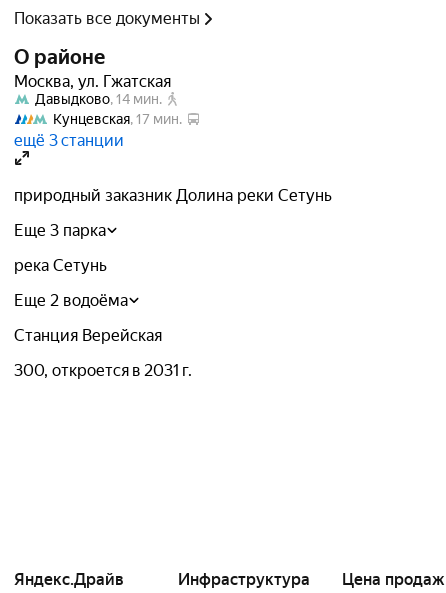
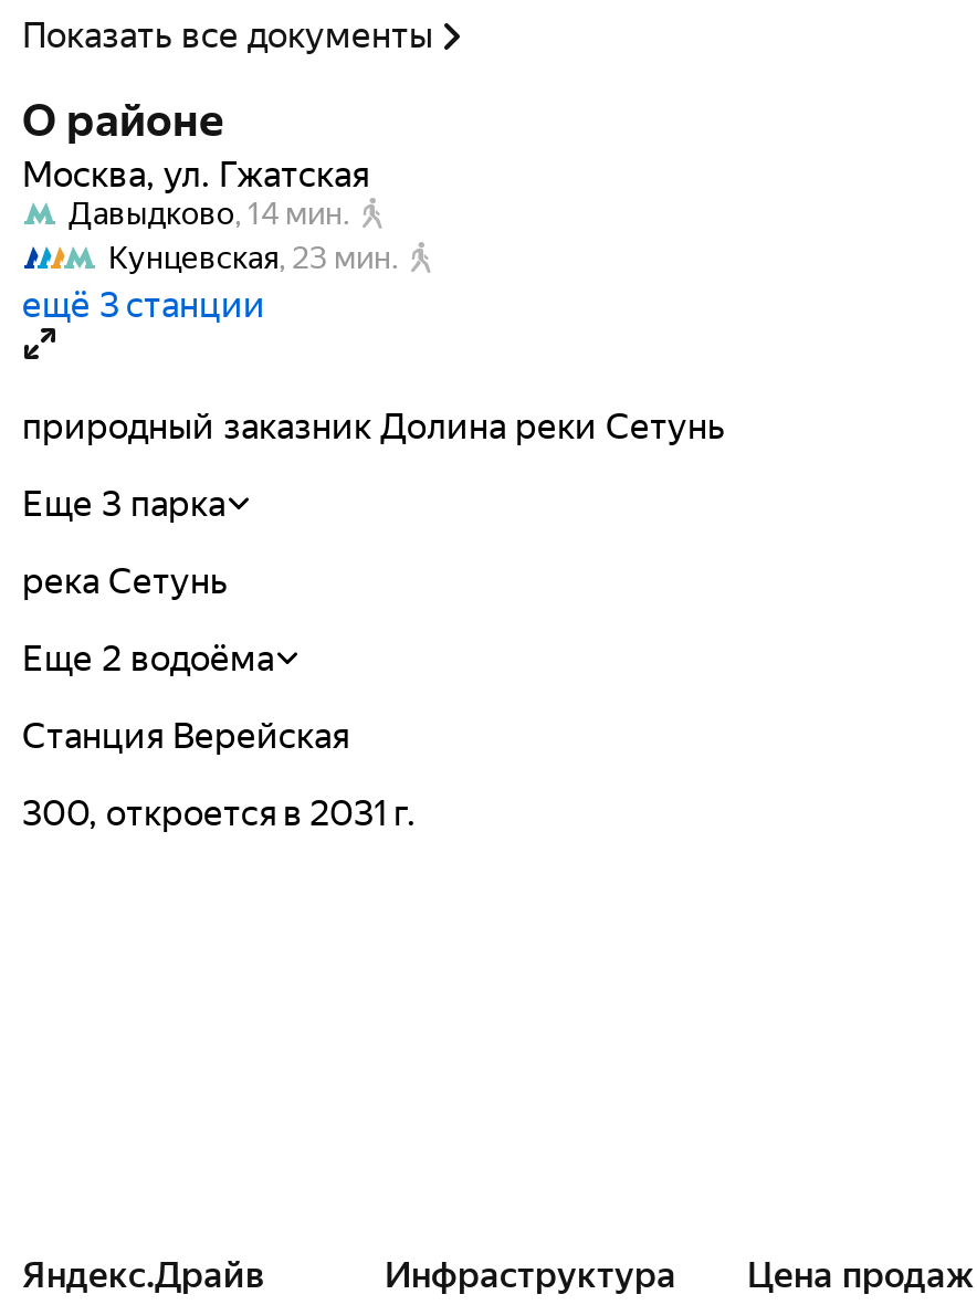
- Кунцевская, 17 мин.
+ Кунцевская, 23 мин.
